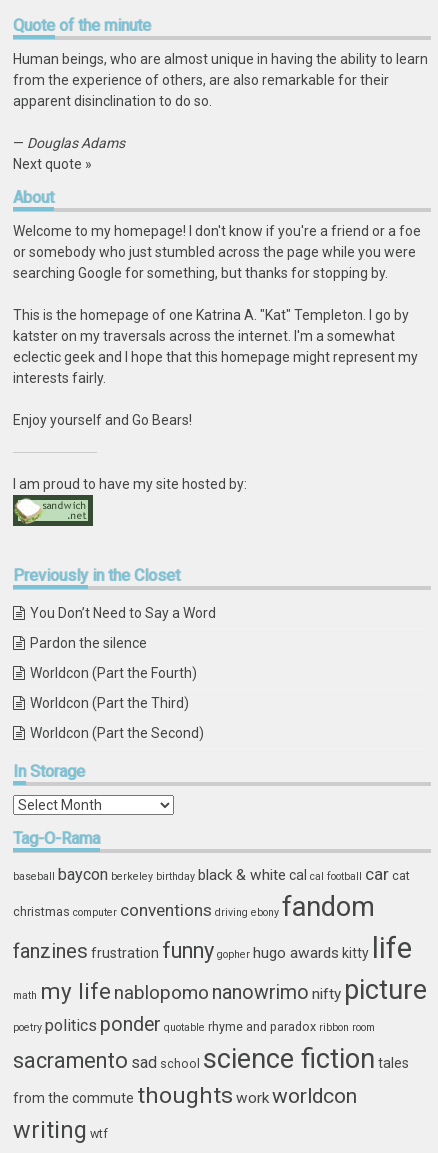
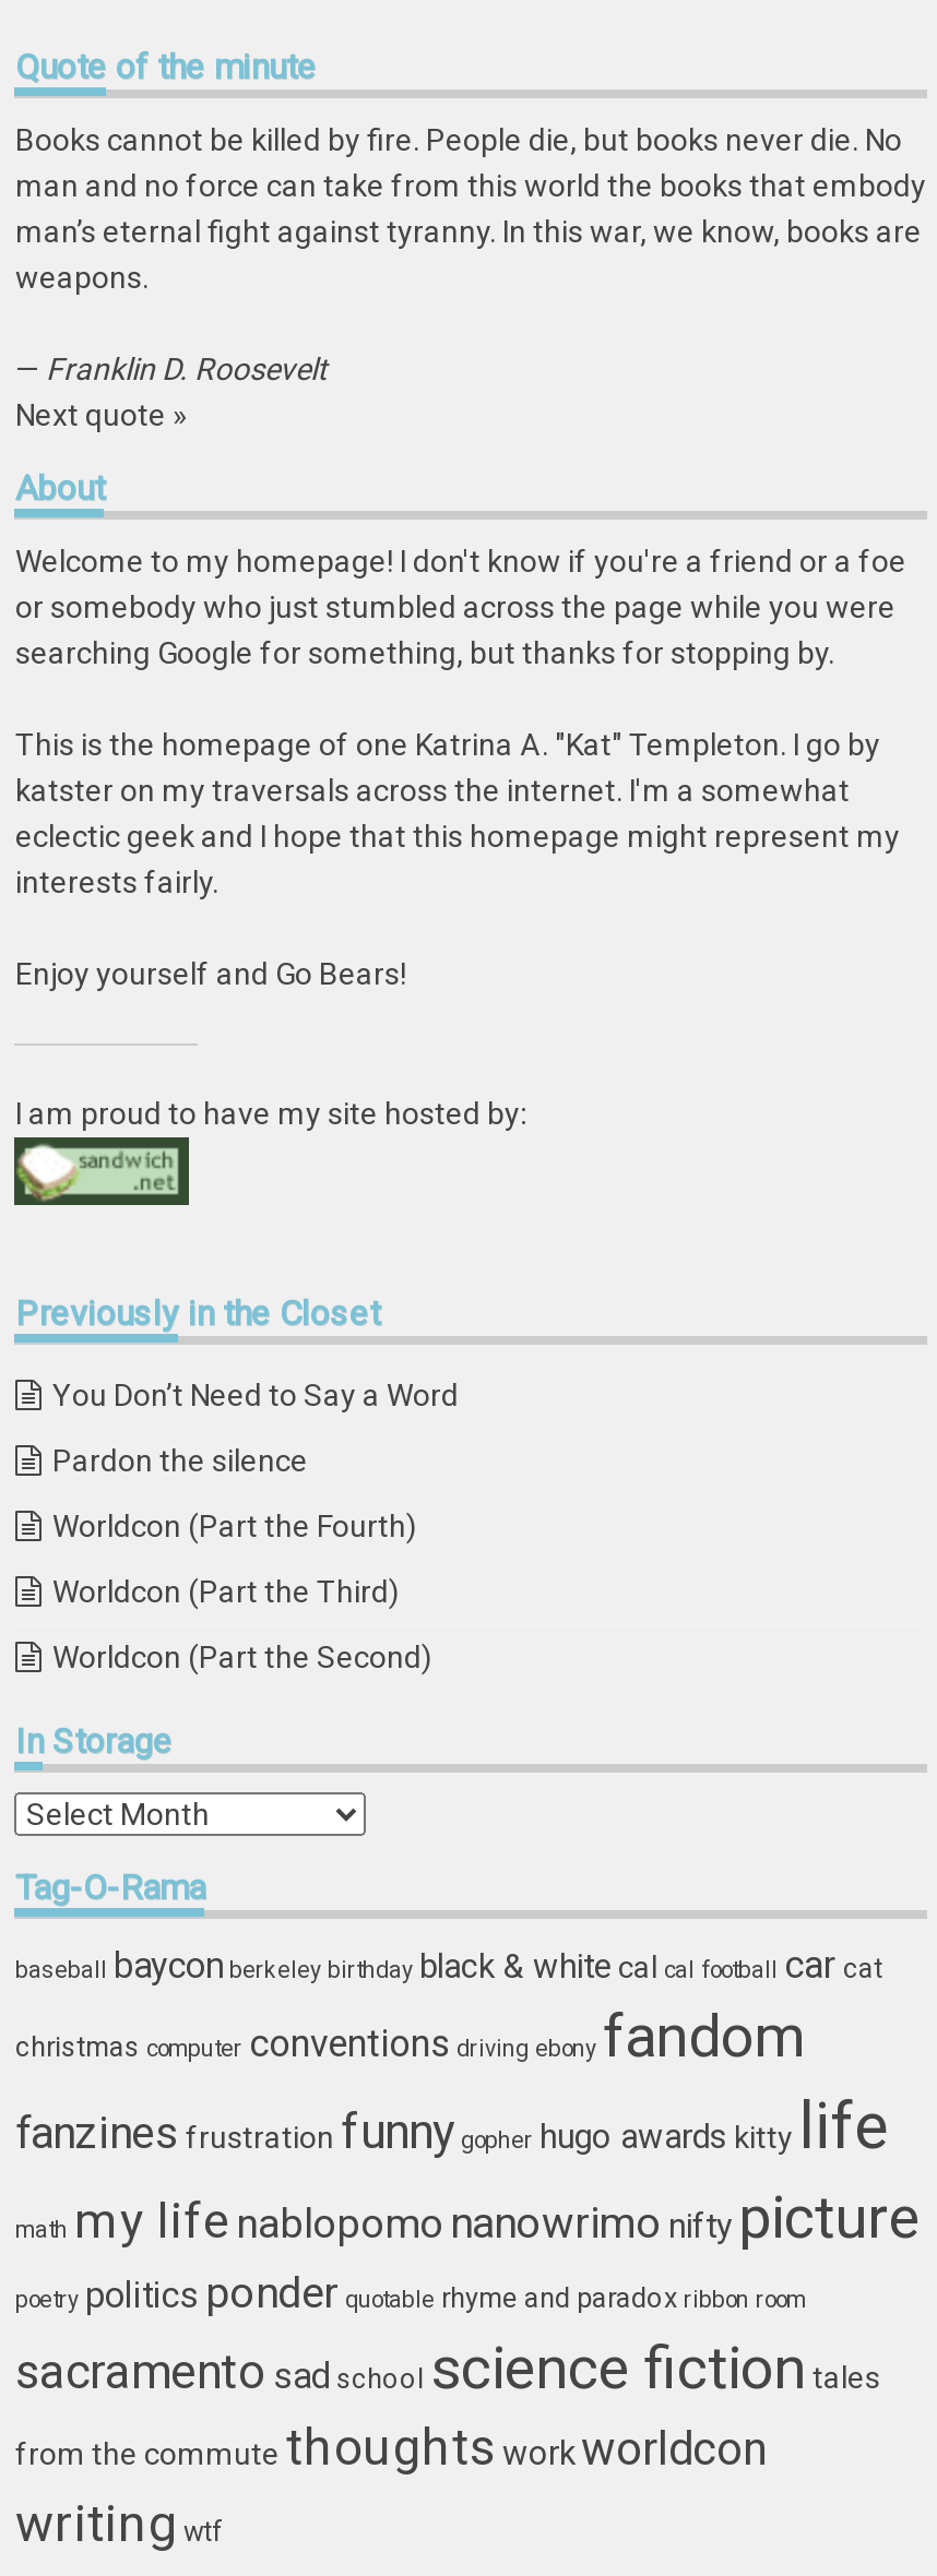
- Human beings, who are almost unique in having the ability to learn
- from the experience of others, are also remarkable for their
- apparent disinclination to do so.
+ Books cannot be killed by fire. People die, but books never die. No
+ man and no force can take from this world the books that embody
+ man’s eternal fight against tyranny. In this war, we know, books are
+ weapons.

- — Douglas Adams
+ — Franklin D. Roosevelt
